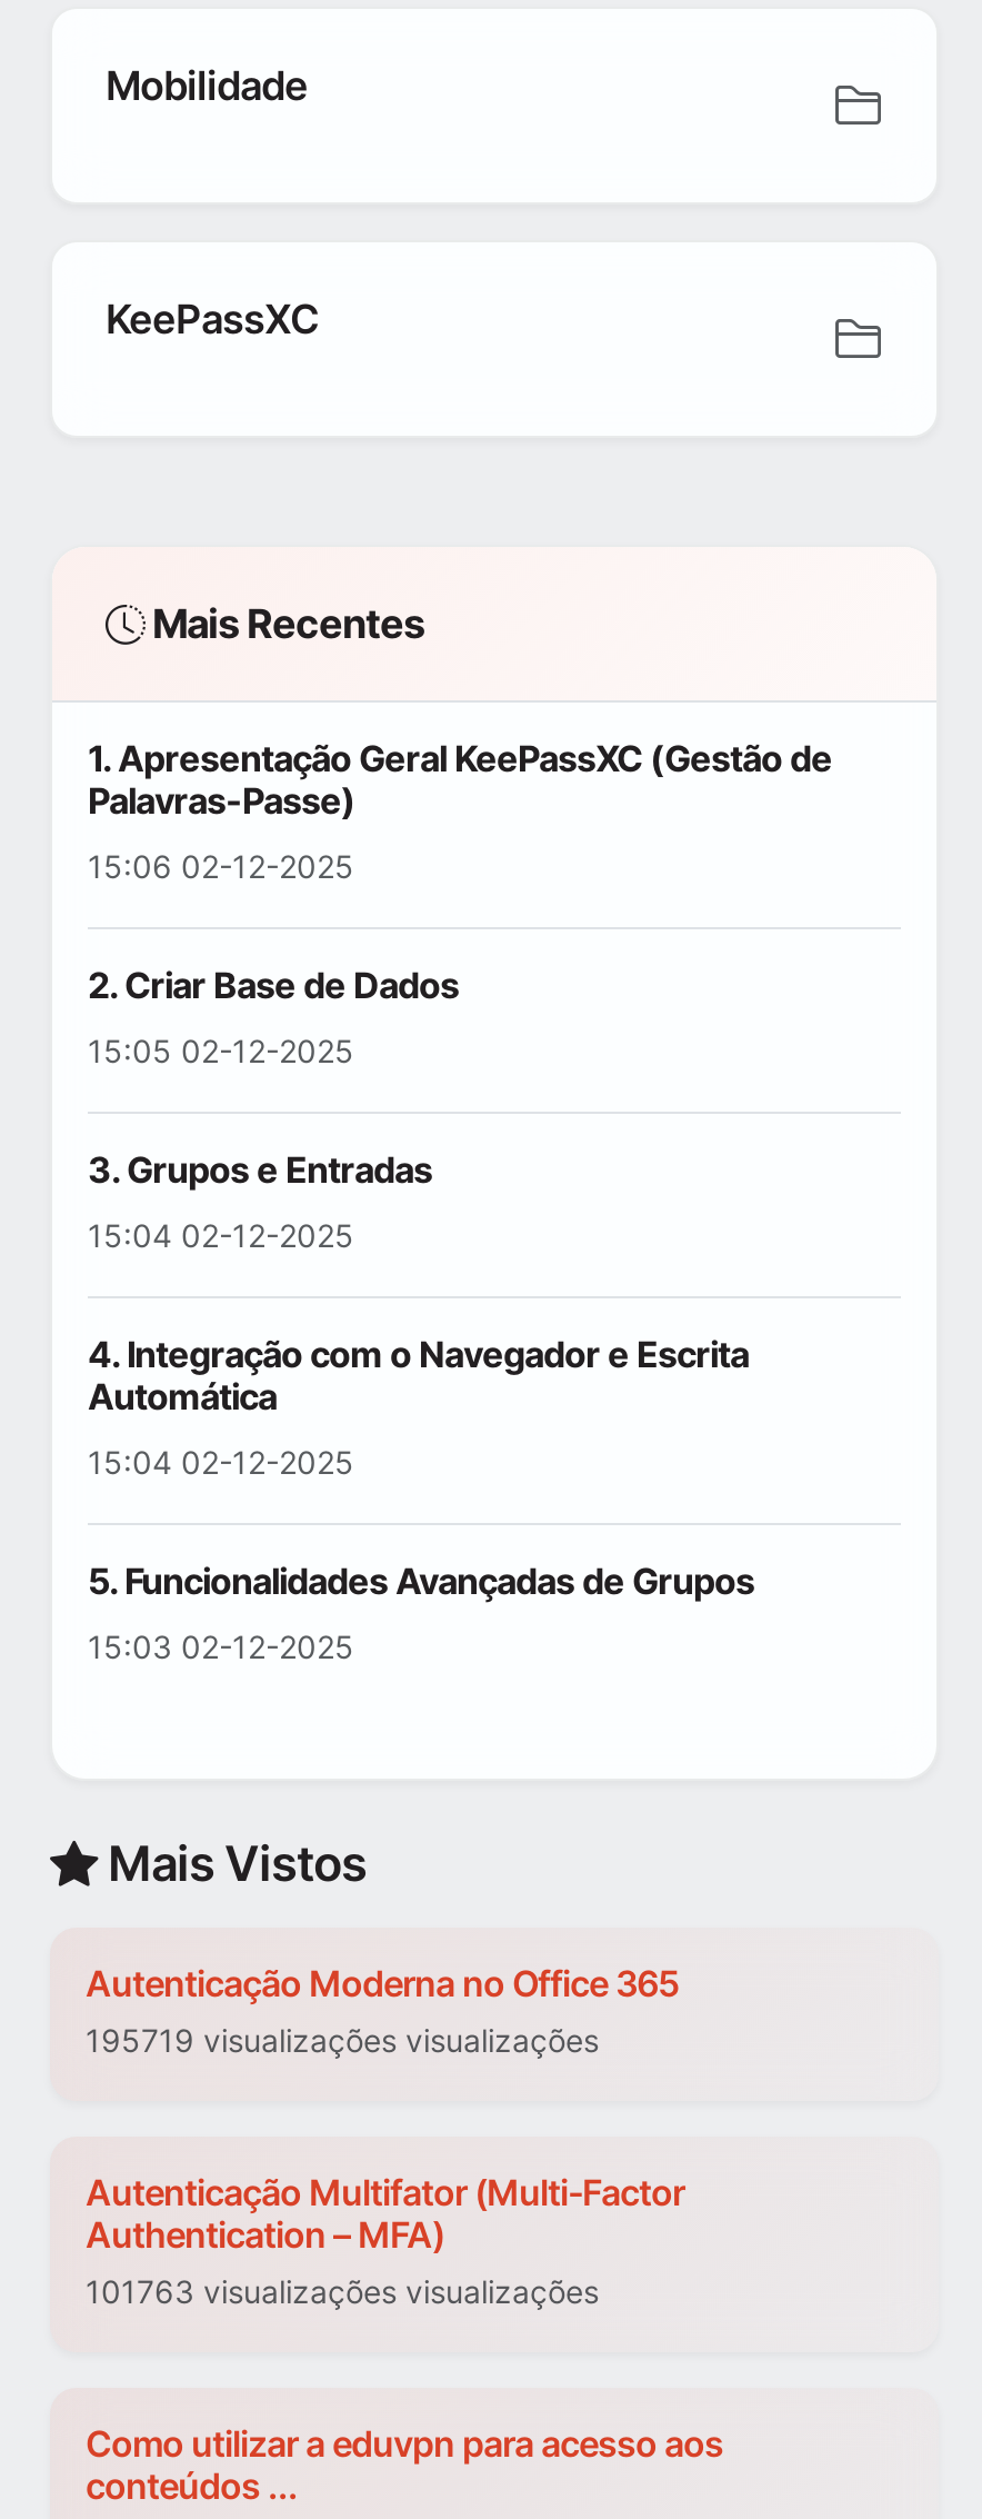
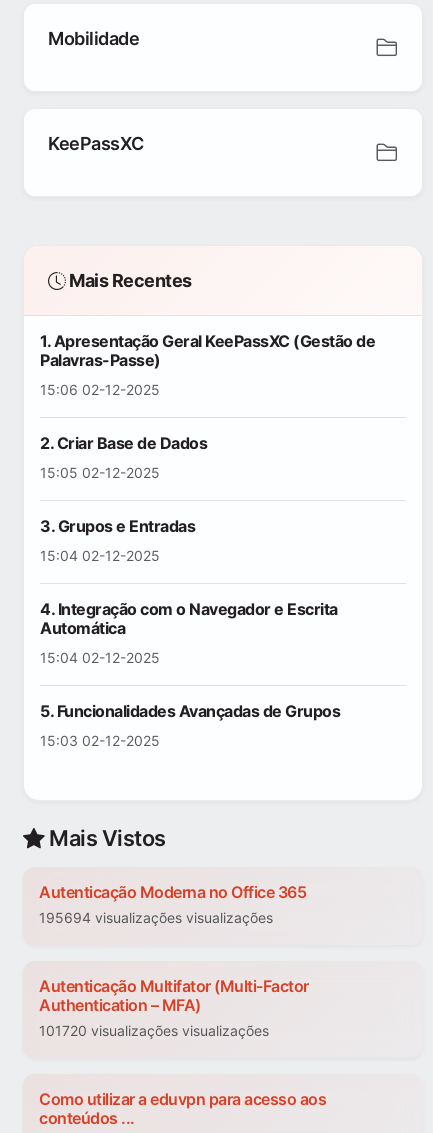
- 195719 visualizações visualizações
+ 195694 visualizações visualizações

- 101763 visualizações visualizações
+ 101720 visualizações visualizações
